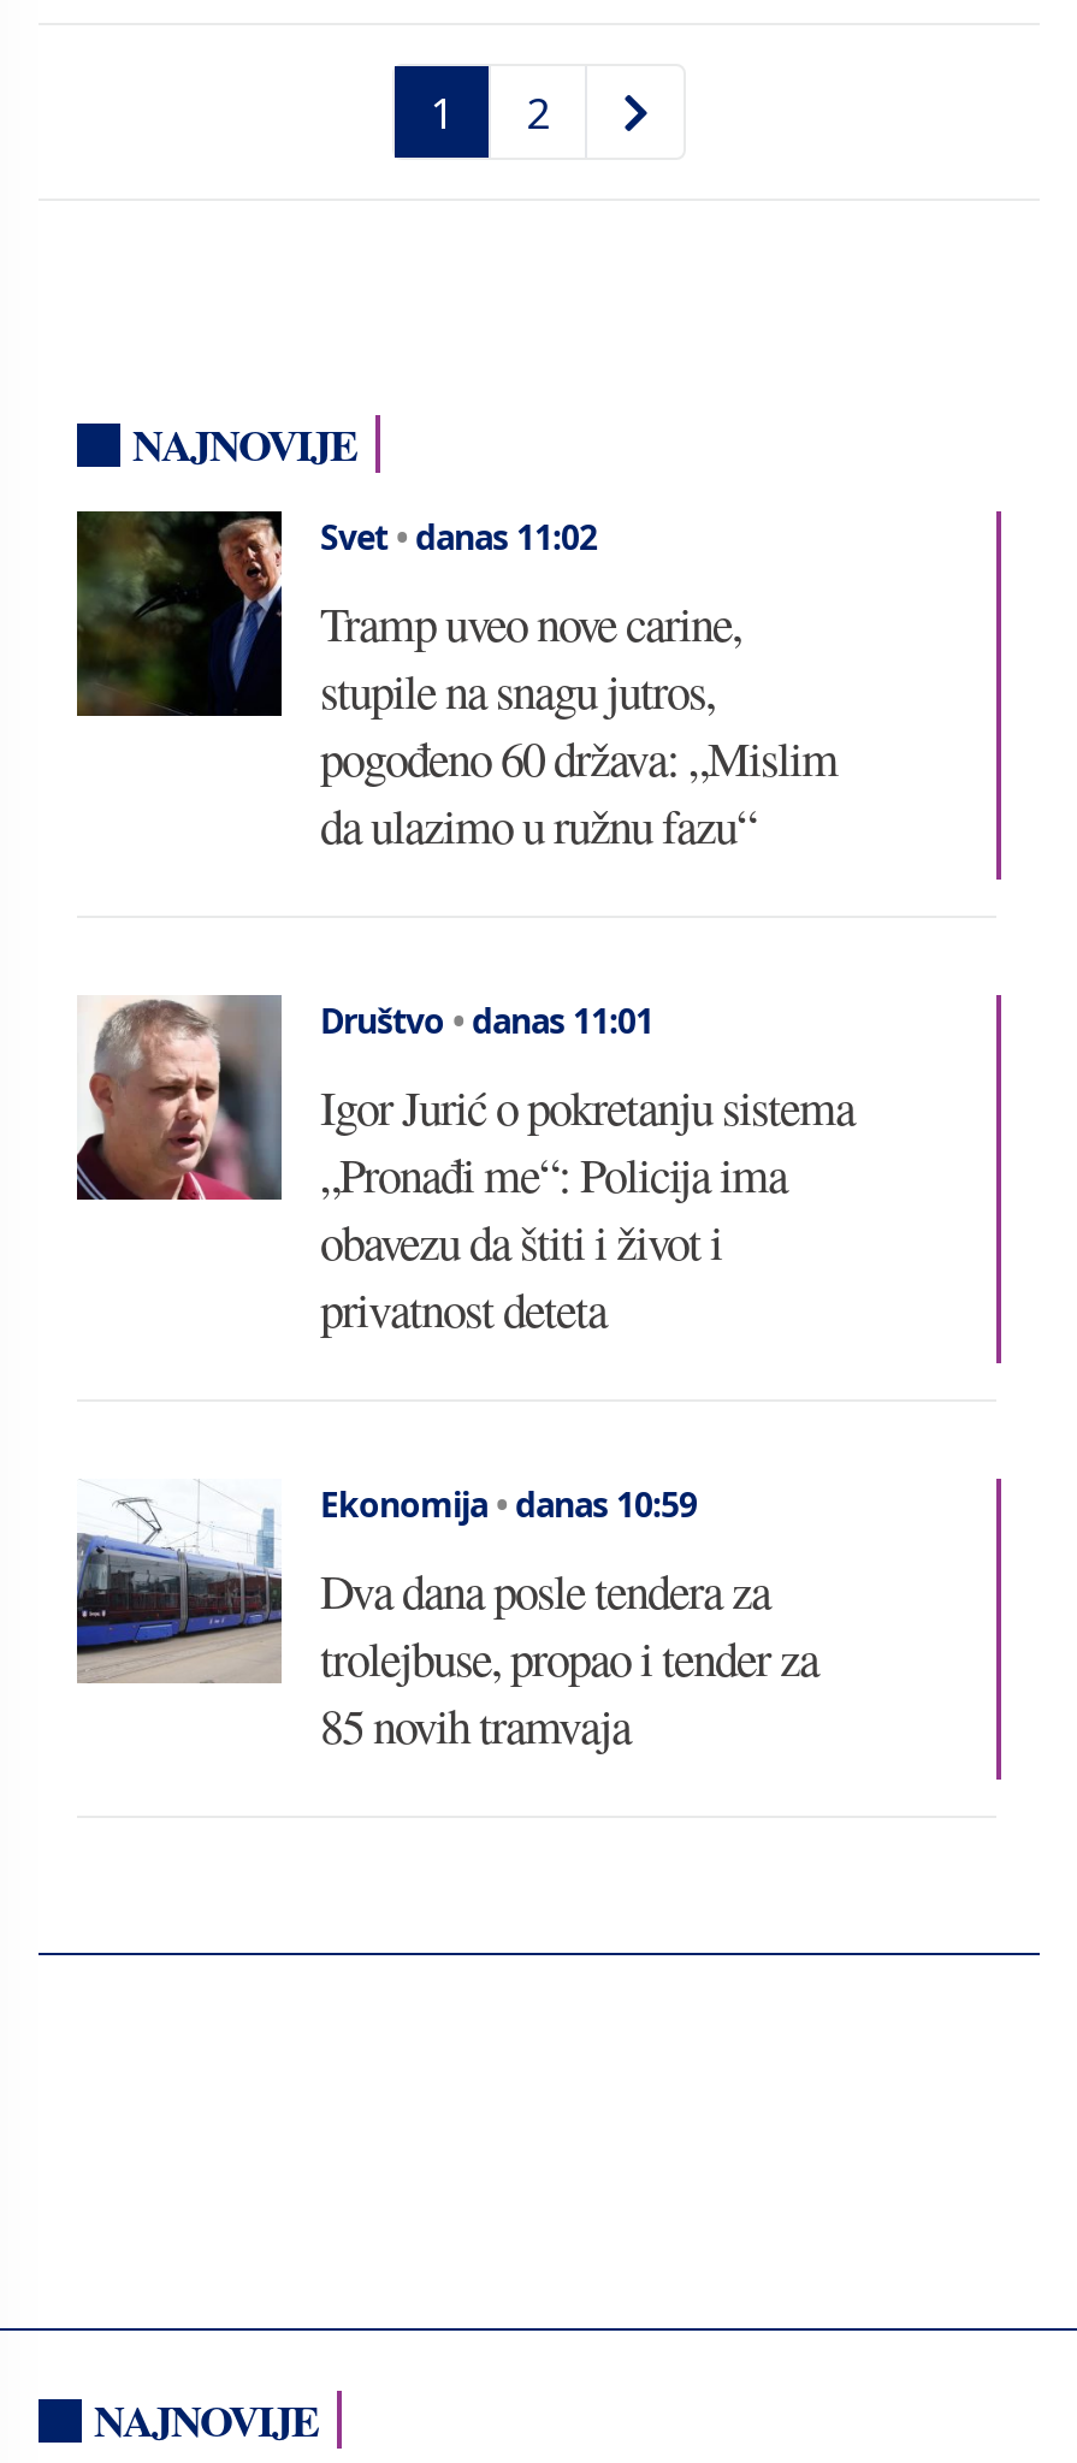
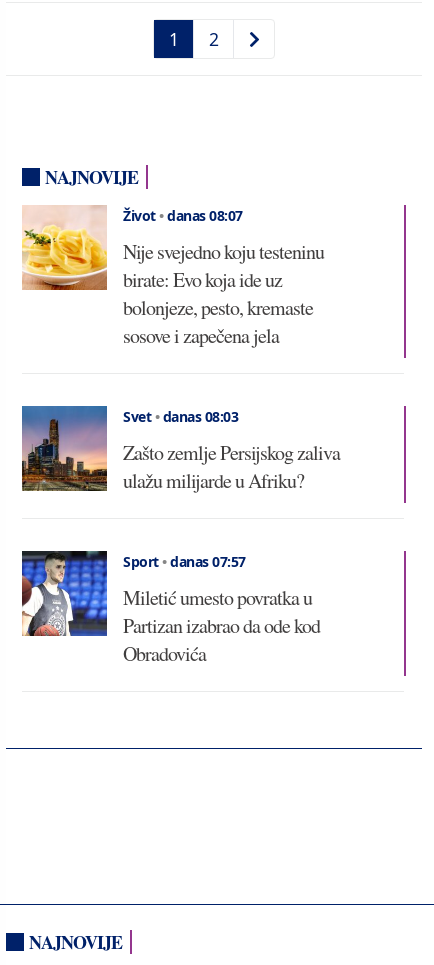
- [image]
- Svet • danas 11:02
+ [image]
+ Život • danas 08:07

- Tramp uveo nove carine,
- stupile na snagu jutros,
- pogođeno 60 država: „Mislim
- da ulazimo u ružnu fazu“
+ Nije svejedno koju testeninu
+ birate: Evo koja ide uz
+ bolonjeze, pesto, kremaste
+ sosove i zapečena jela

- [image]
- Društvo • danas 11:01
+ [image]
+ Svet • danas 08:03

- Igor Jurić o pokretanju sistema
- „Pronađi me“: Policija ima
- obavezu da štiti i život i
- privatnost deteta
+ Zašto zemlje Persijskog zaliva
+ ulažu milijarde u Afriku?

- [image]
- Ekonomija • danas 10:59
+ [image]
+ Sport • danas 07:57

- Dva dana posle tendera za
- trolejbuse, propao i tender za
- 85 novih tramvaja
+ Miletić umesto povratka u
+ Partizan izabrao da ode kod
+ Obradovića
